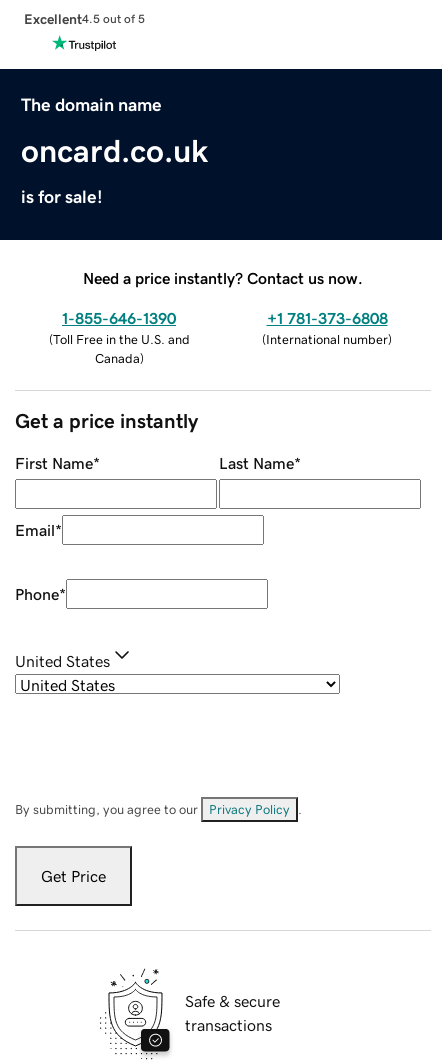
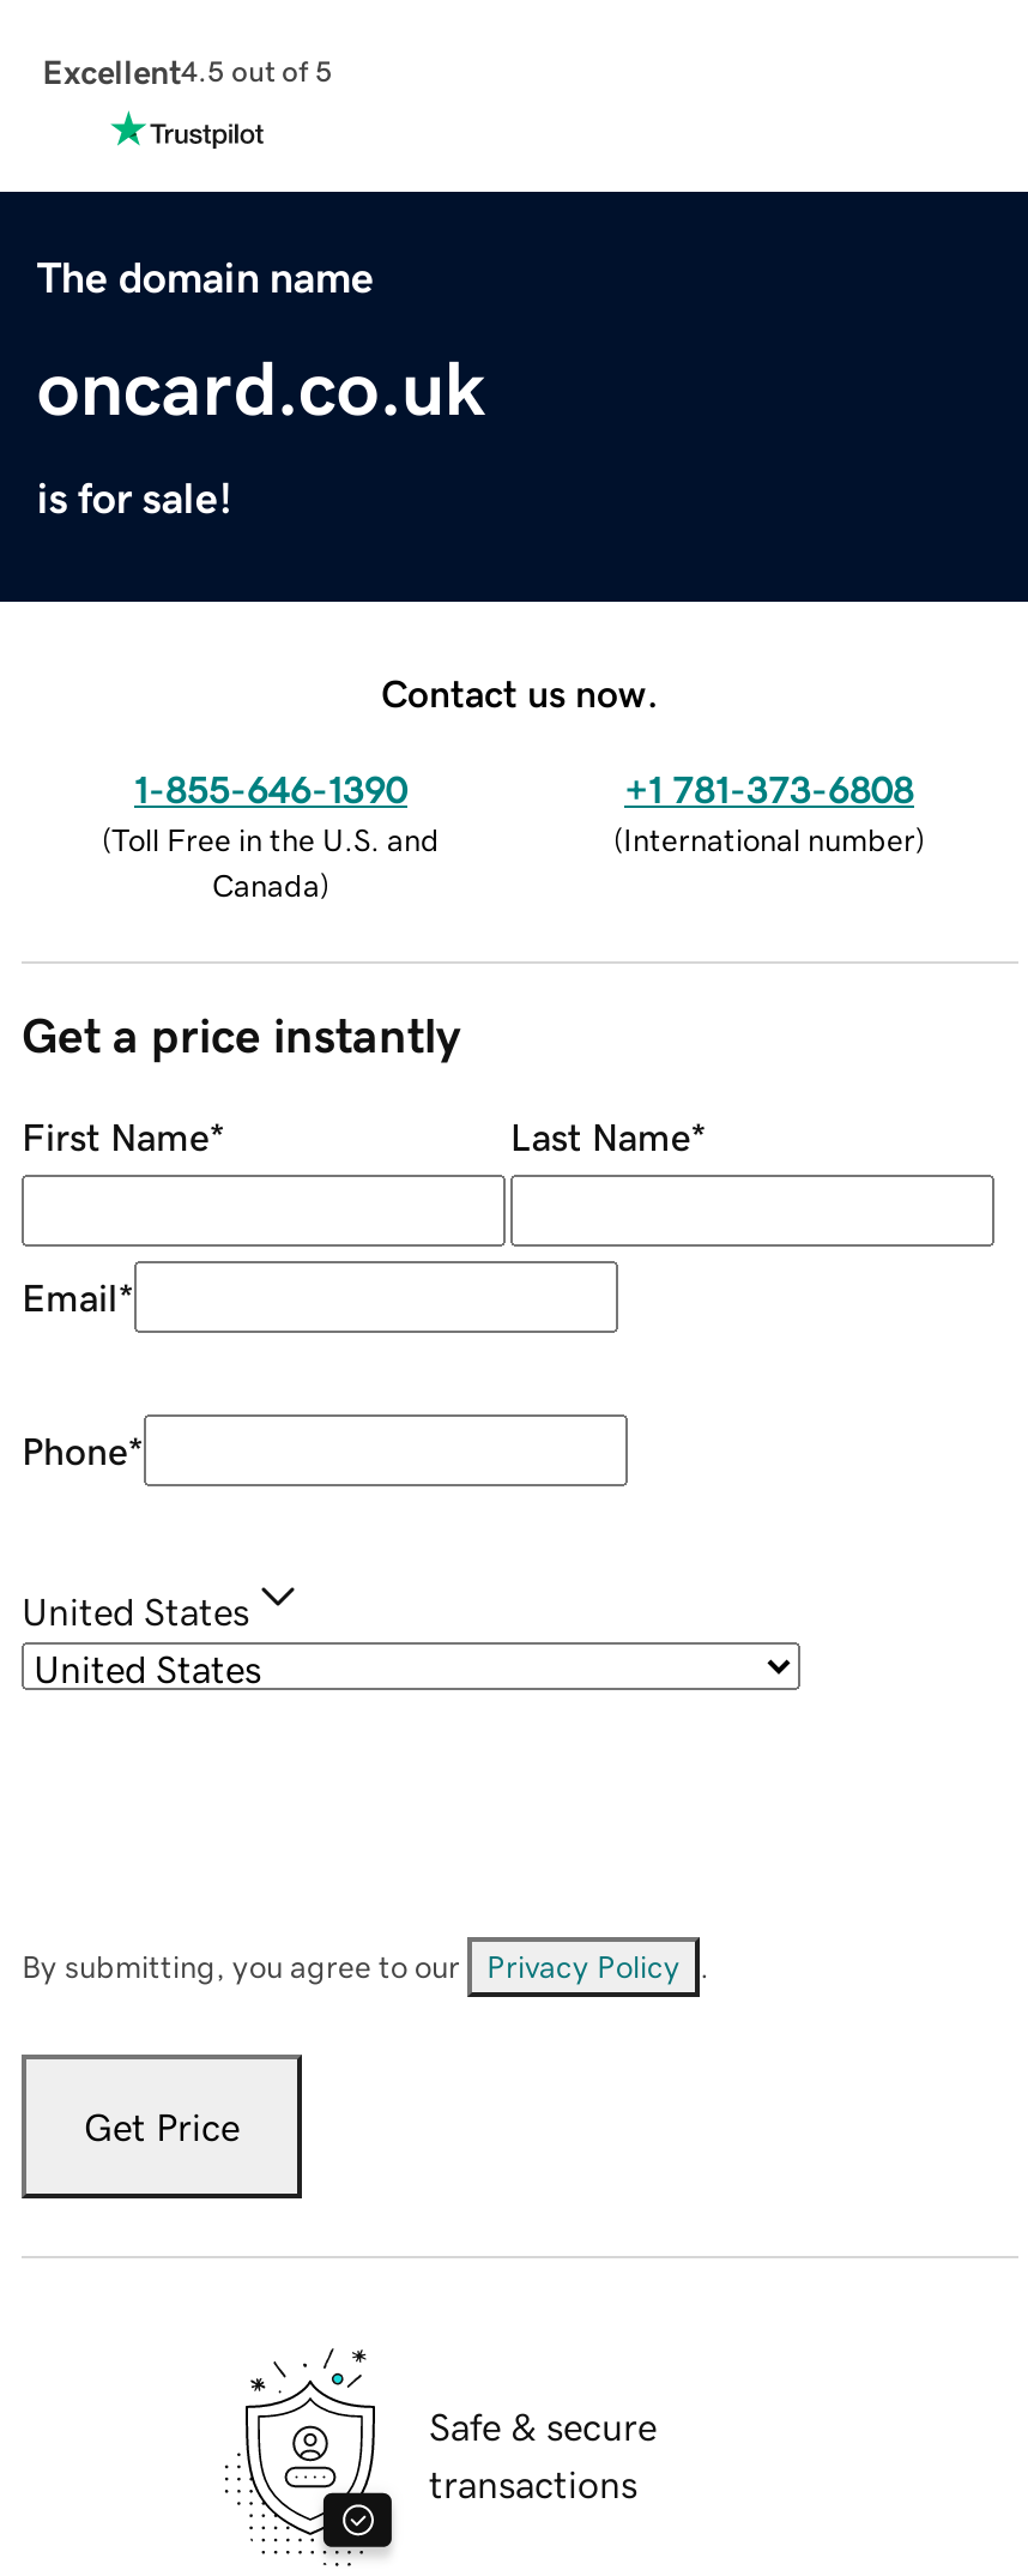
- Need a price instantly? Contact us now.
+ Contact us now.
